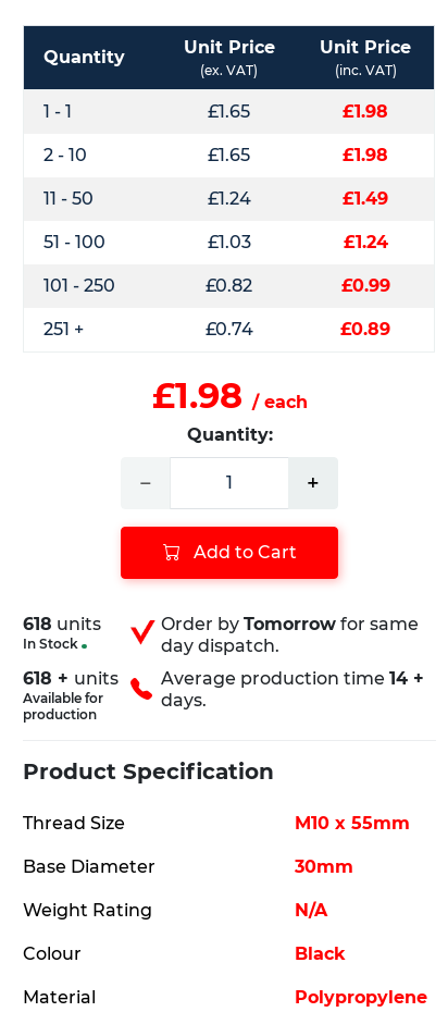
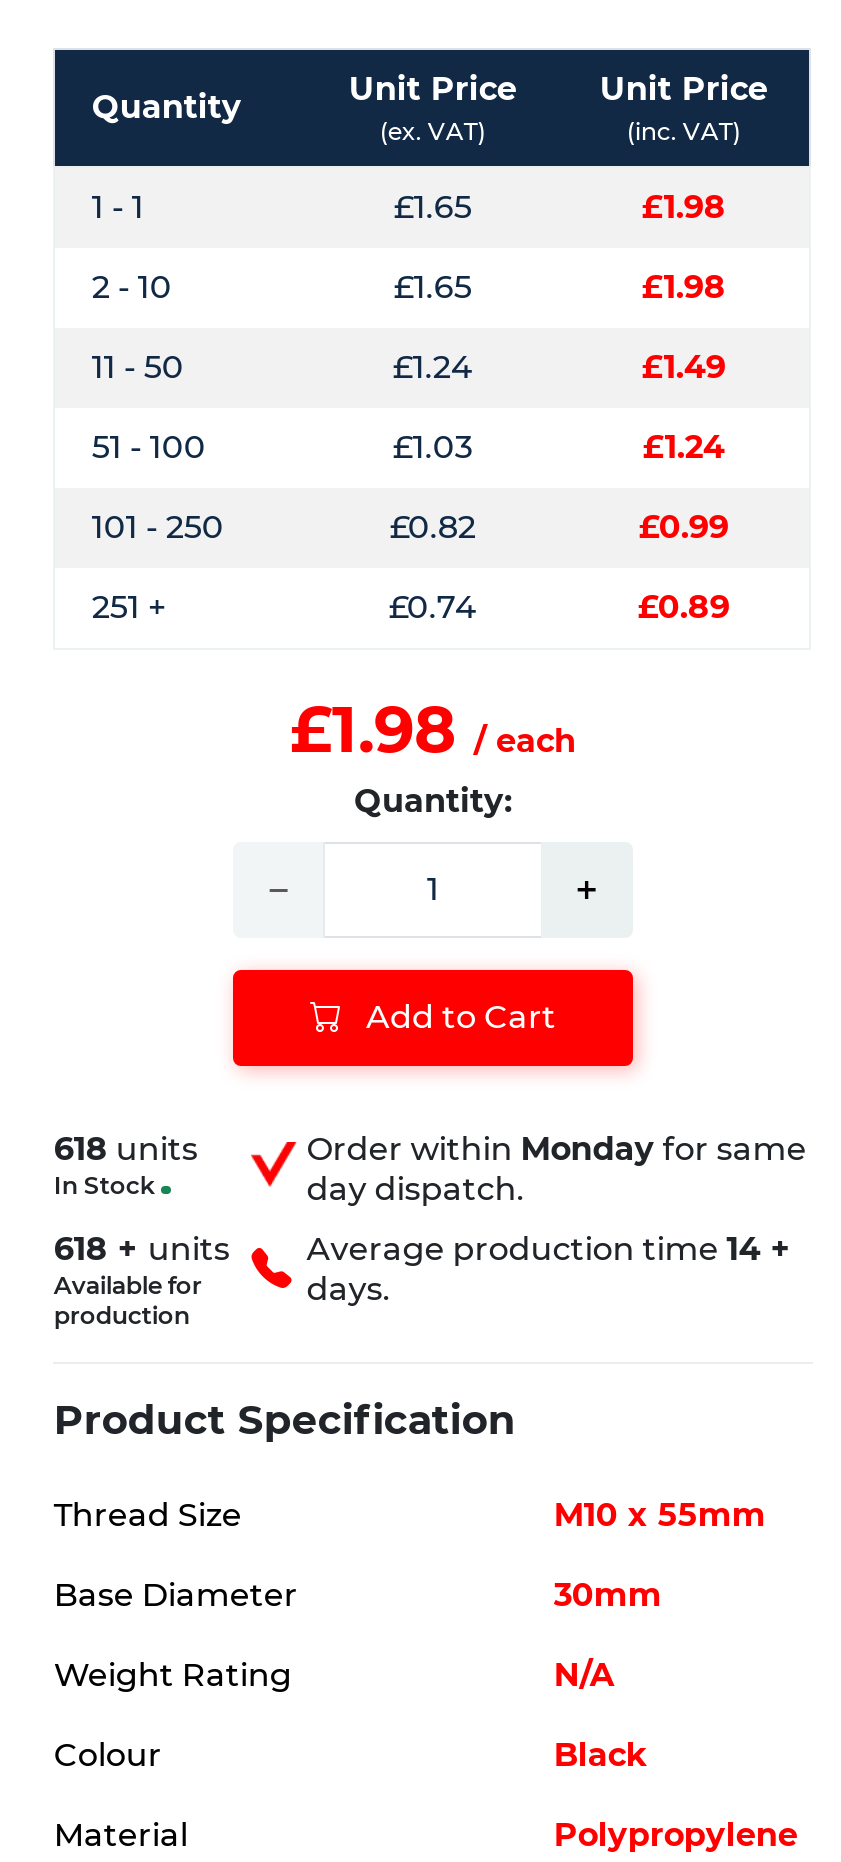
- Order by Tomorrow for same
+ Order within Monday for same
